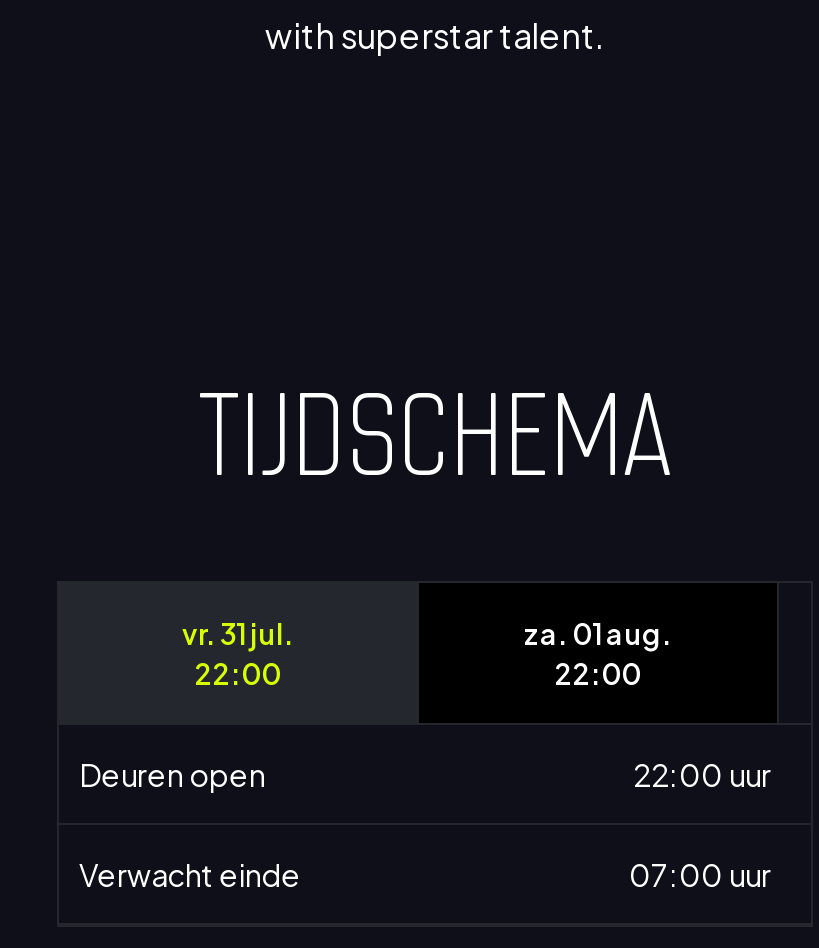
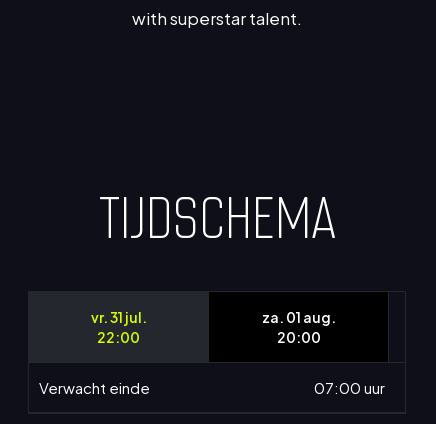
- 22:00
- Deuren open
- 22:00 uur
+ 20:00
